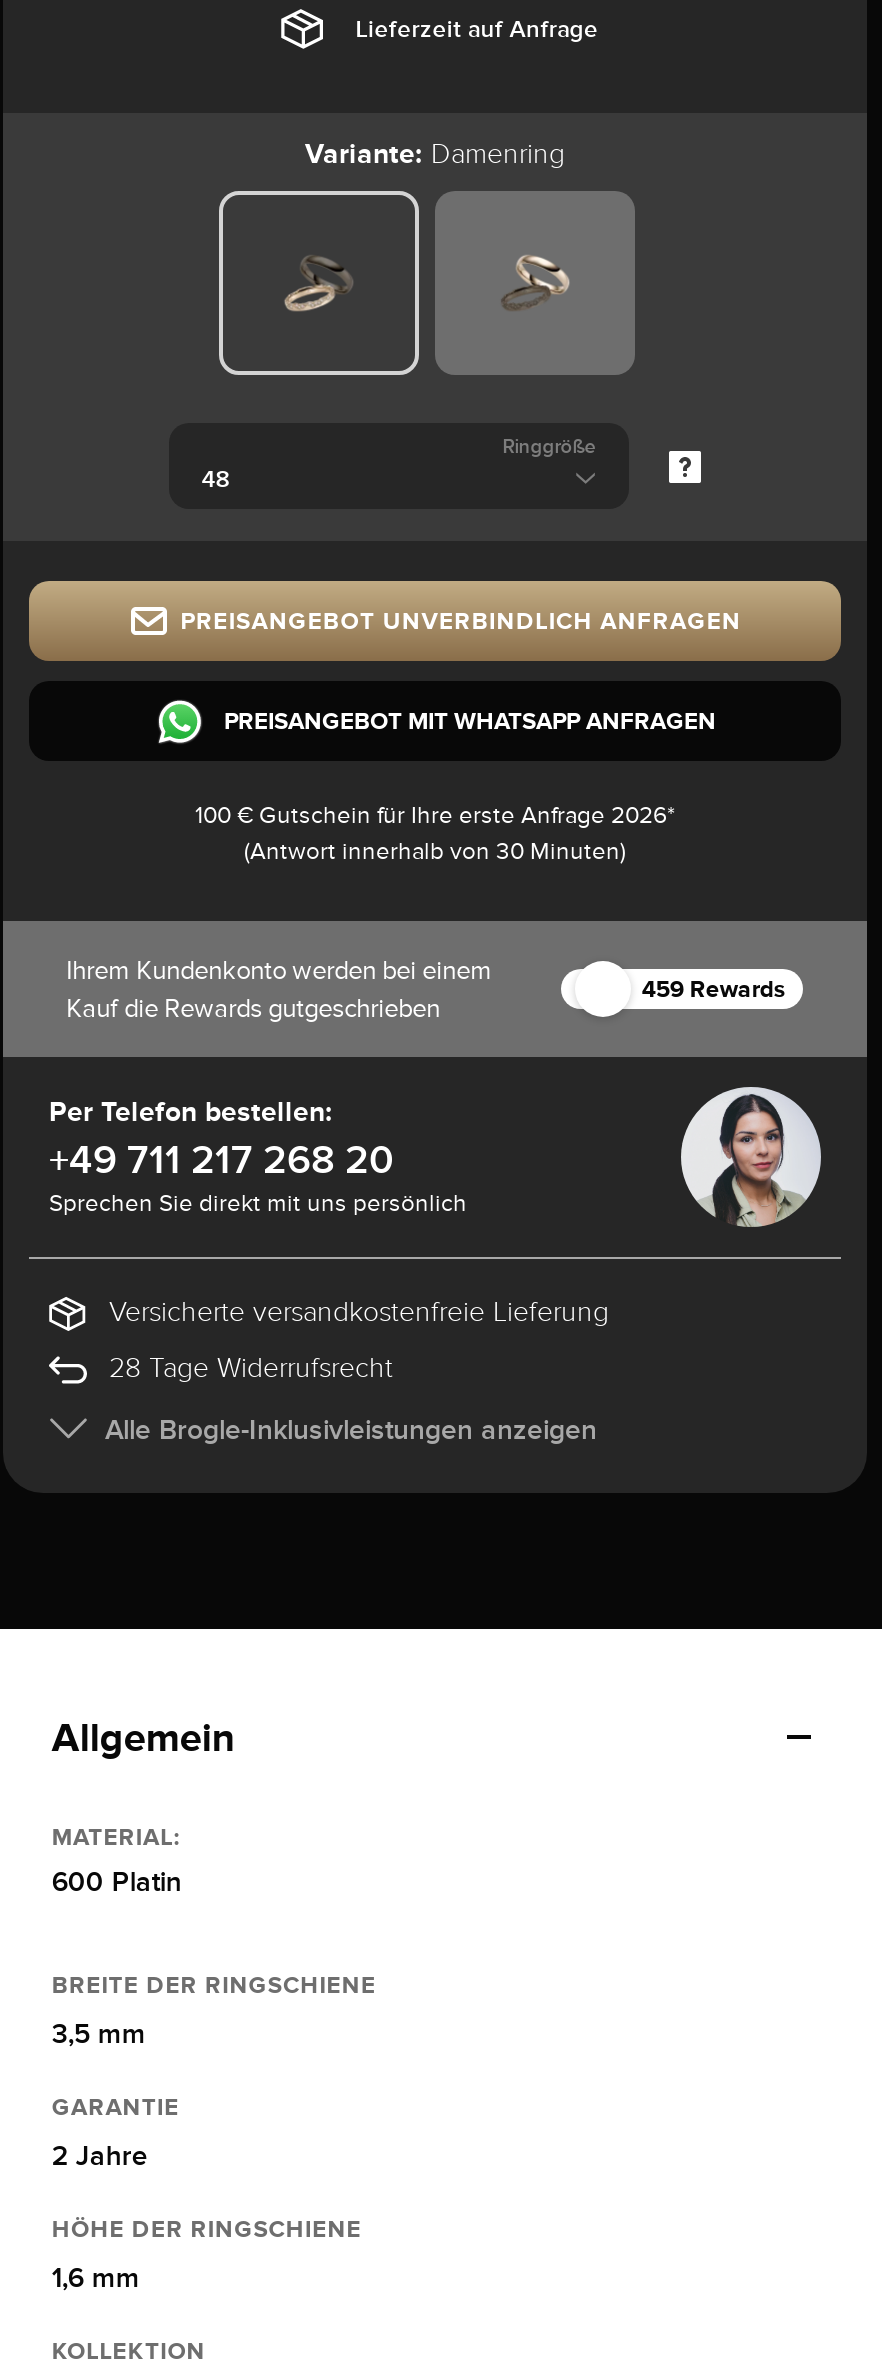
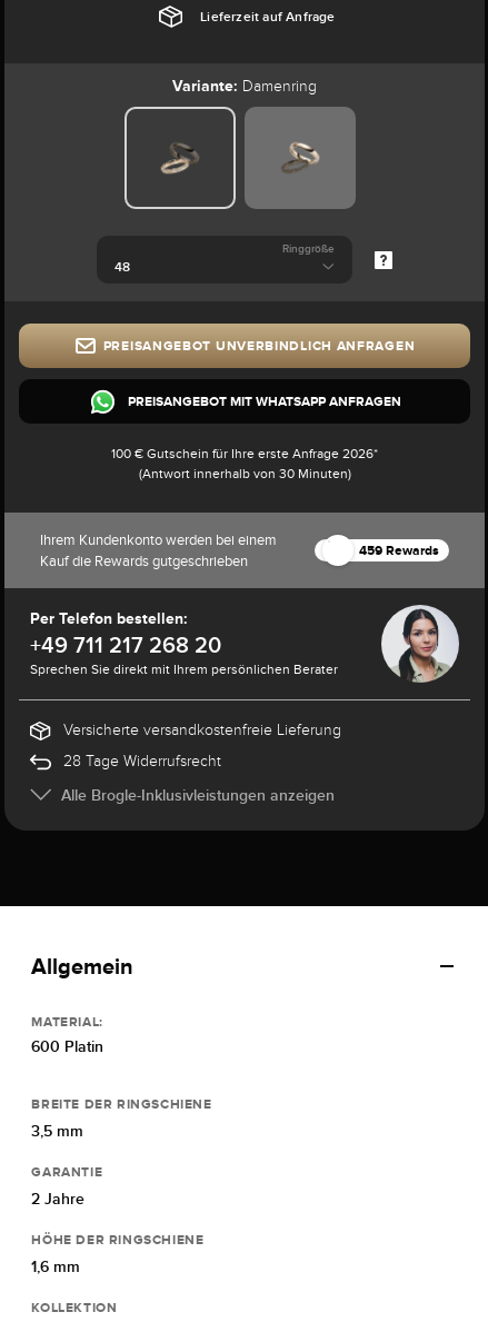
- Sprechen Sie direkt mit uns persönlich
+ Sprechen Sie direkt mit Ihrem persönlichen Berater
